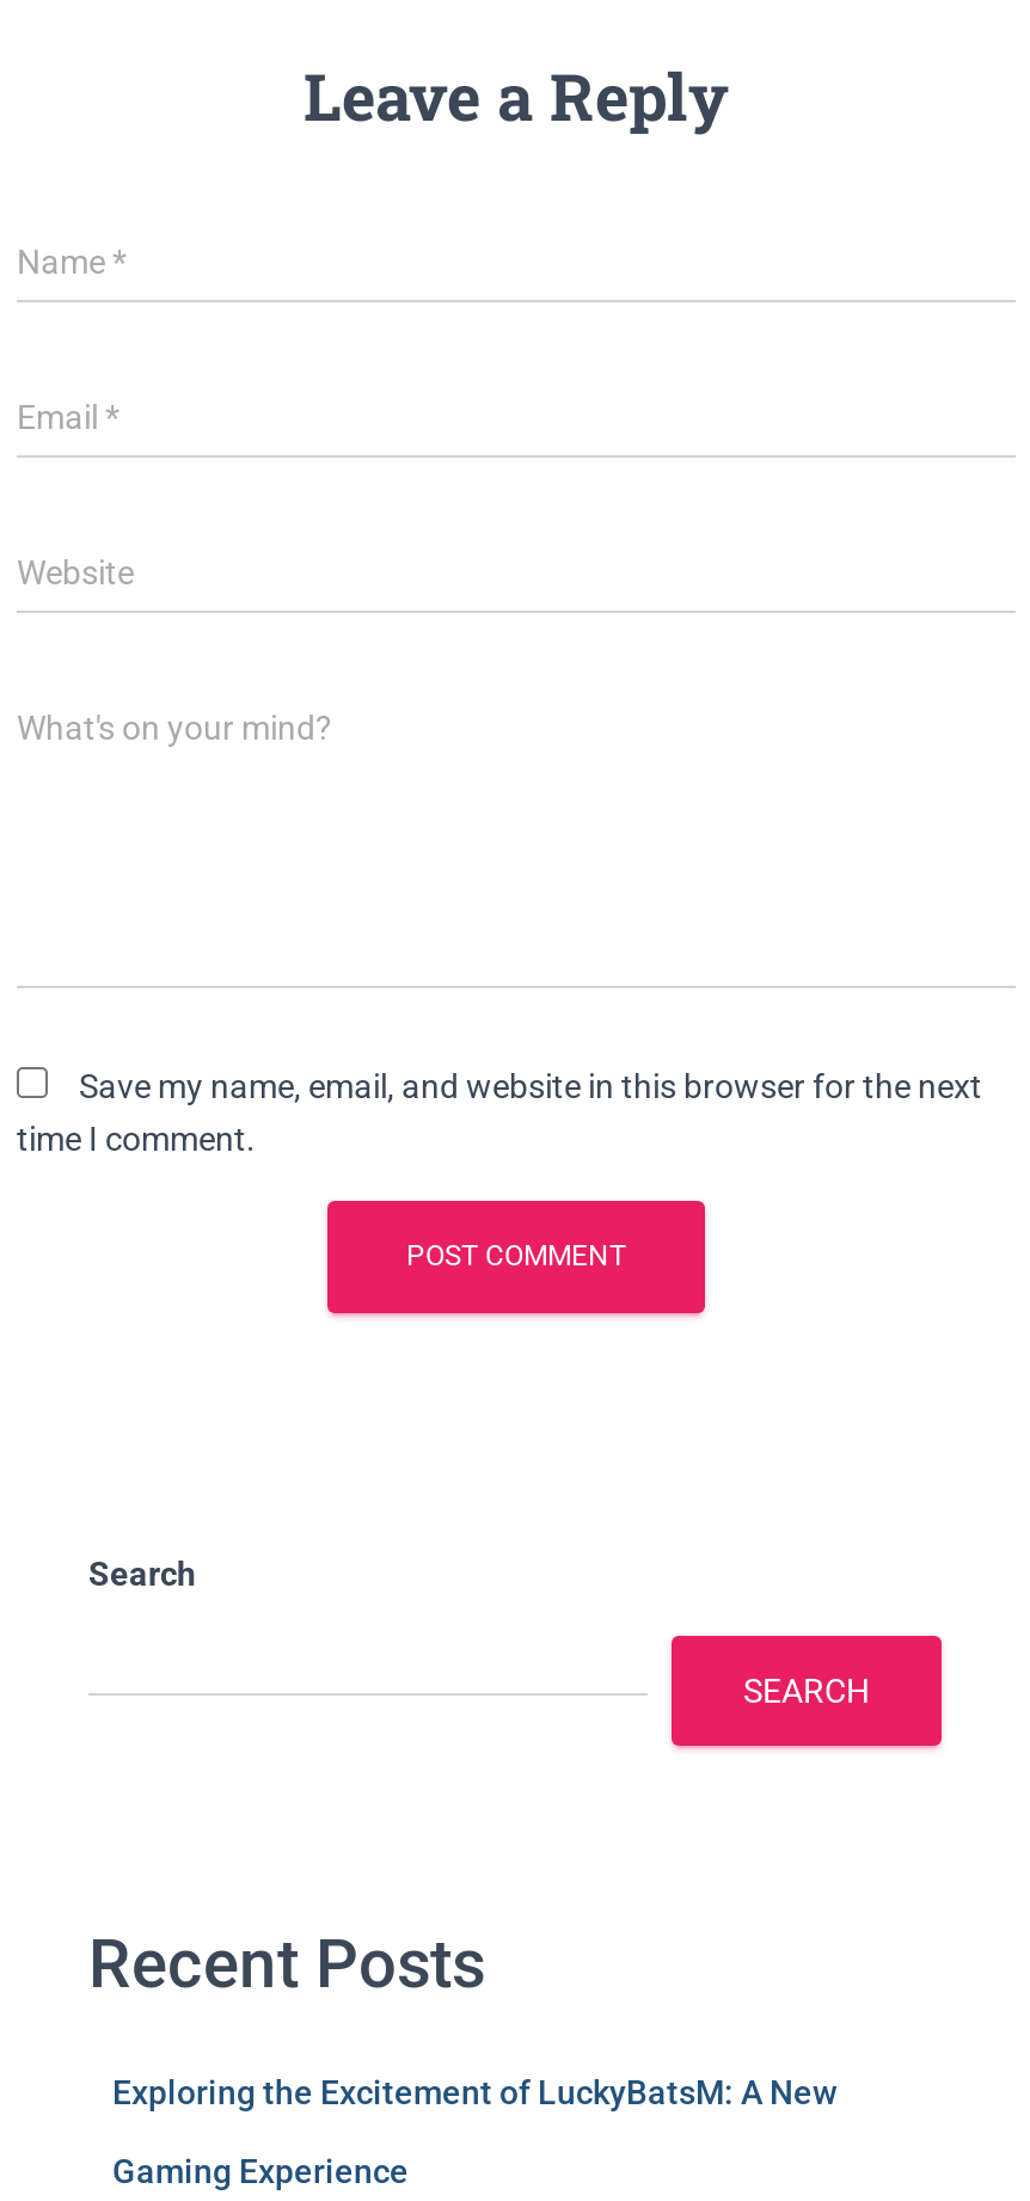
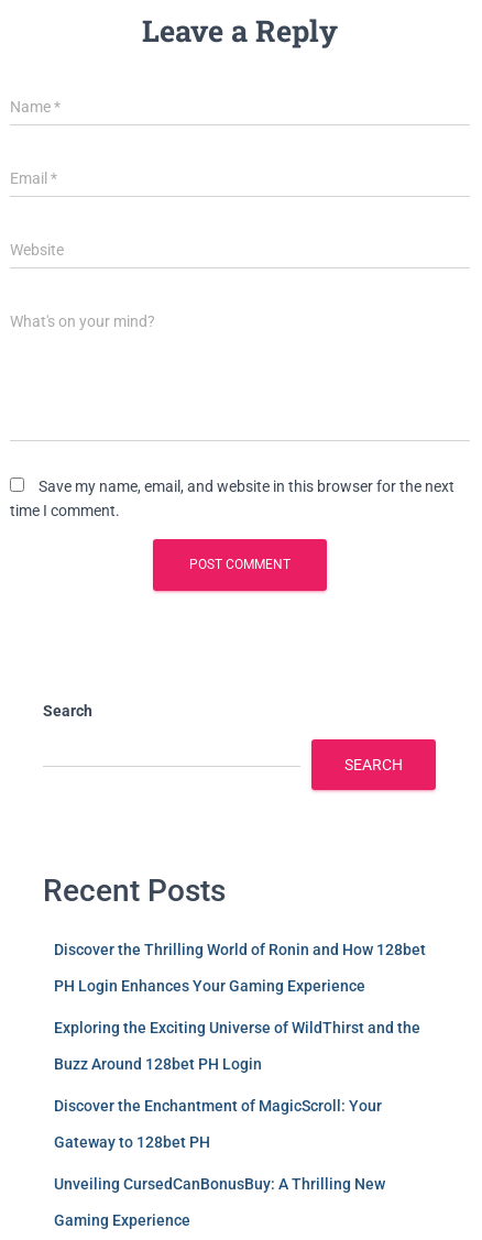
- Exploring the Excitement of LuckyBatsM: A New
+ Discover the Thrilling World of Ronin and How 128bet
+ PH Login Enhances Your Gaming Experience
+ Exploring the Exciting Universe of WildThirst and the
+ Buzz Around 128bet PH Login
+ Discover the Enchantment of MagicScroll: Your
+ Gateway to 128bet PH
+ Unveiling CursedCanBonusBuy: A Thrilling New
